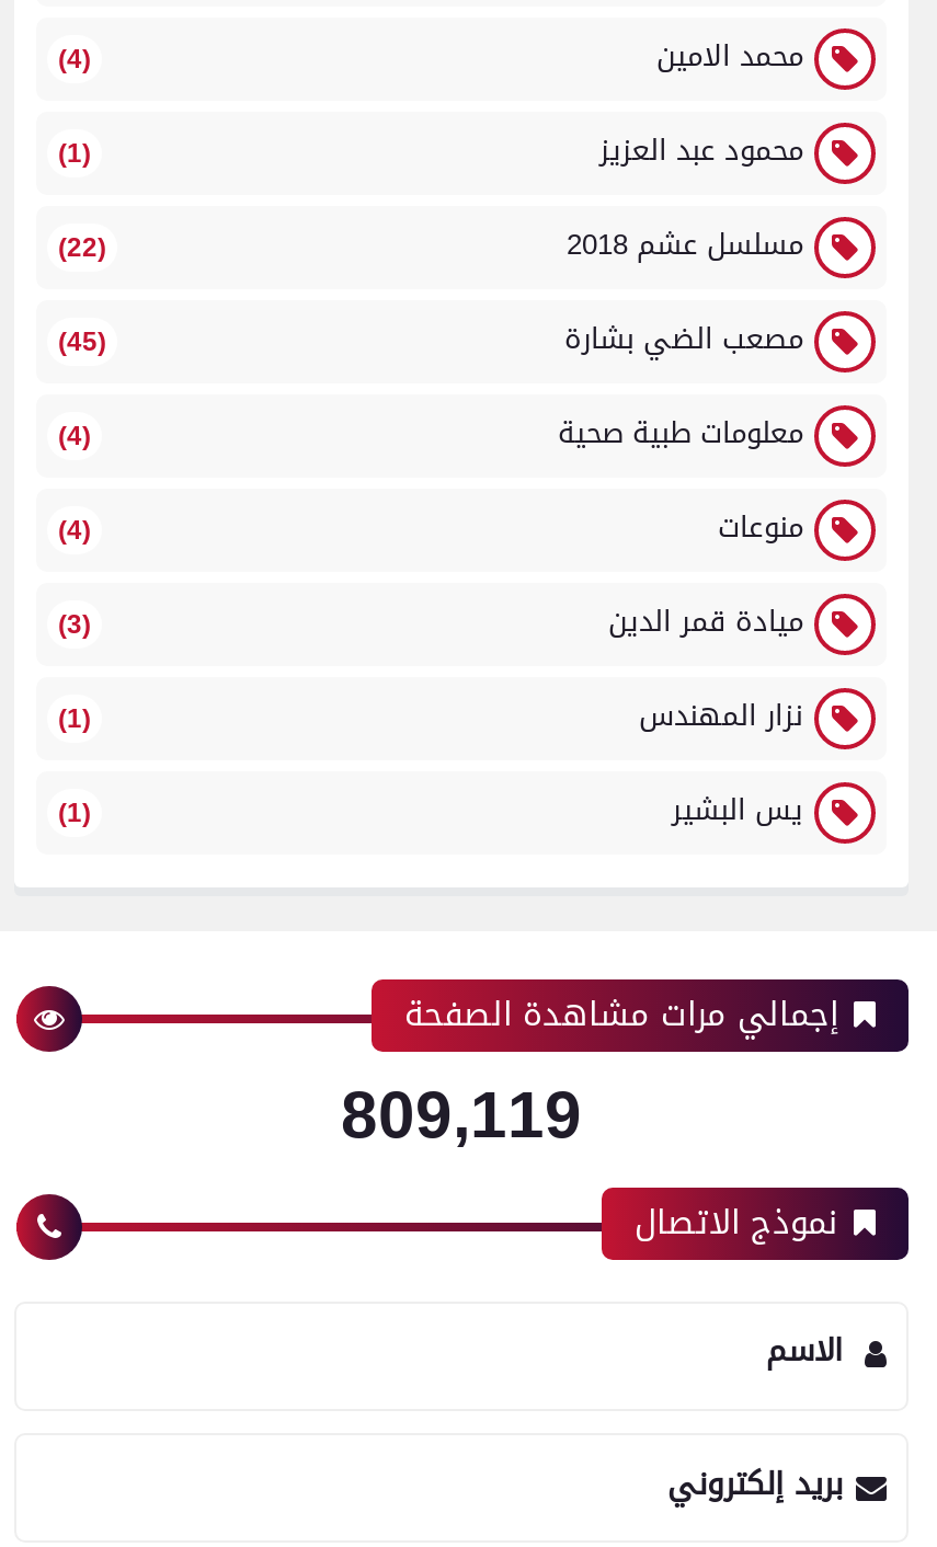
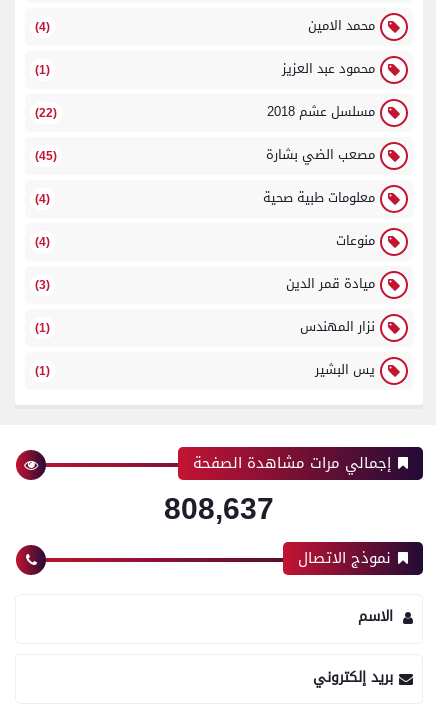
- 809,119
+ 808,637
